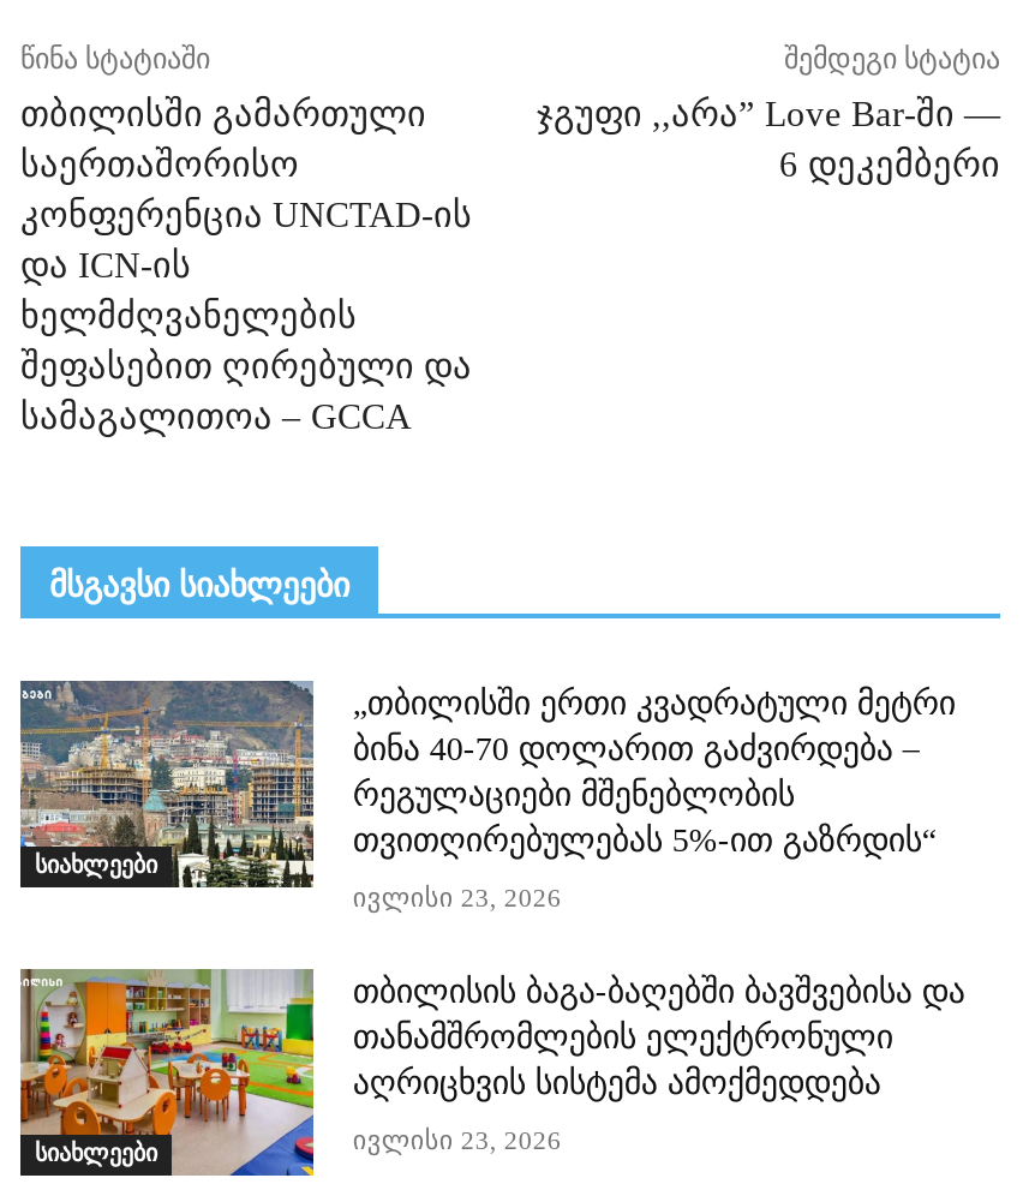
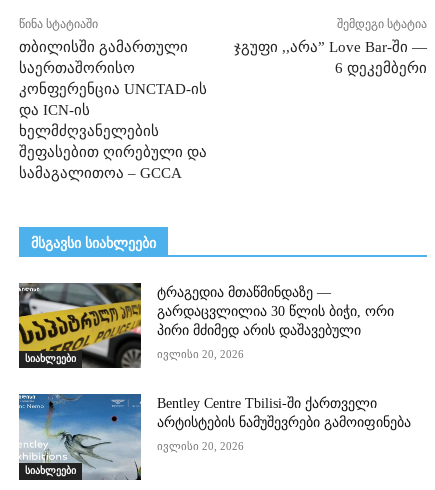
- [image]
- „თბილისში ერთი კვადრატული მეტრი
- ბინა 40-70 დოლარით გაძვირდება –
- რეგულაციები მშენებლობის
- თვითღირებულებას 5%-ით გაზრდის“
+ [image]
+ ტრაგედია მთაწმინდაზე —
+ გარდაცვლილია 30 წლის ბიჭი, ორი
+ პირი მძიმედ არის დაშავებული

- ივლისი 23, 2026
+ ივლისი 20, 2026

- [image]
- თბილისის ბაგა-ბაღებში ბავშვებისა და
- თანამშრომლების ელექტრონული
- აღრიცხვის სისტემა ამოქმედდება
+ [image]
+ Bentley Centre Tbilisi-ში ქართველი
+ არტისტების ნამუშევრები გამოიფინება

- ივლისი 23, 2026
+ ივლისი 20, 2026
